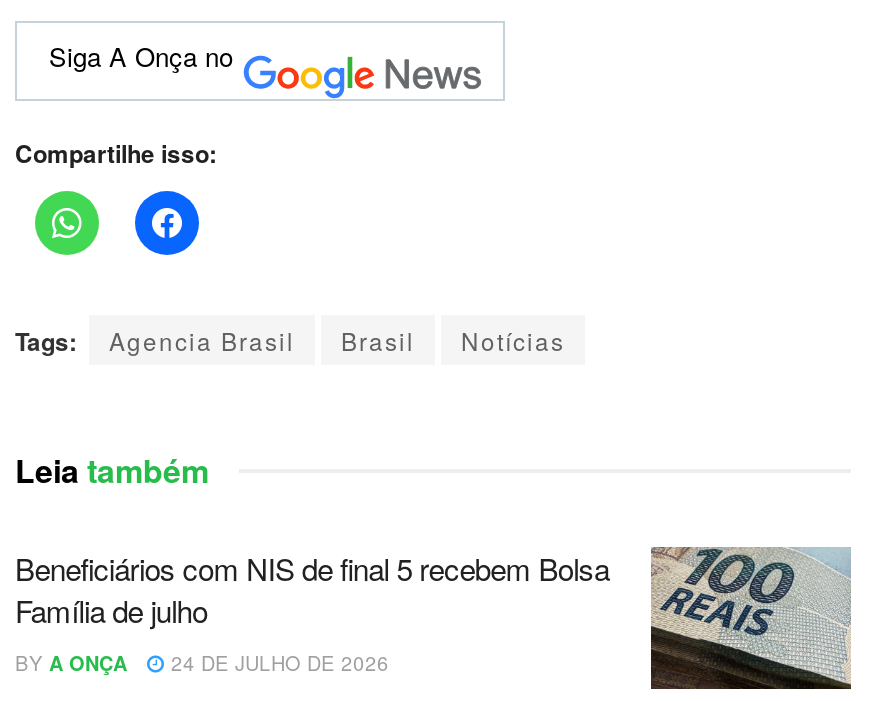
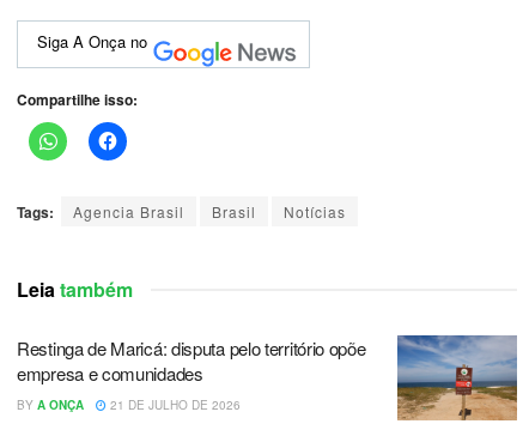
- [image]
- Beneficiários com NIS de final 5 recebem Bolsa
- Família de julho
+ [image]
+ Restinga de Maricá: disputa pelo território opõe
+ empresa e comunidades

- BY A ONÇA 24 DE JULHO DE 2026
+ BY A ONÇA 21 DE JULHO DE 2026
